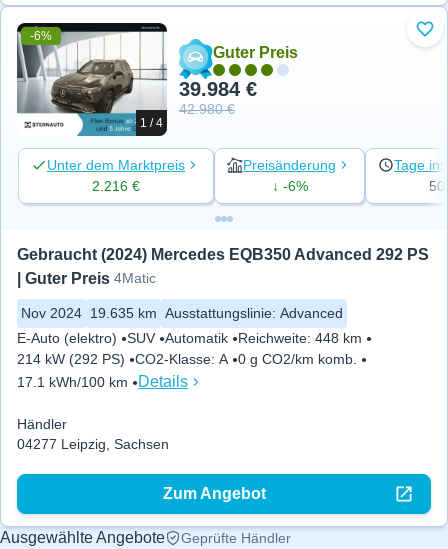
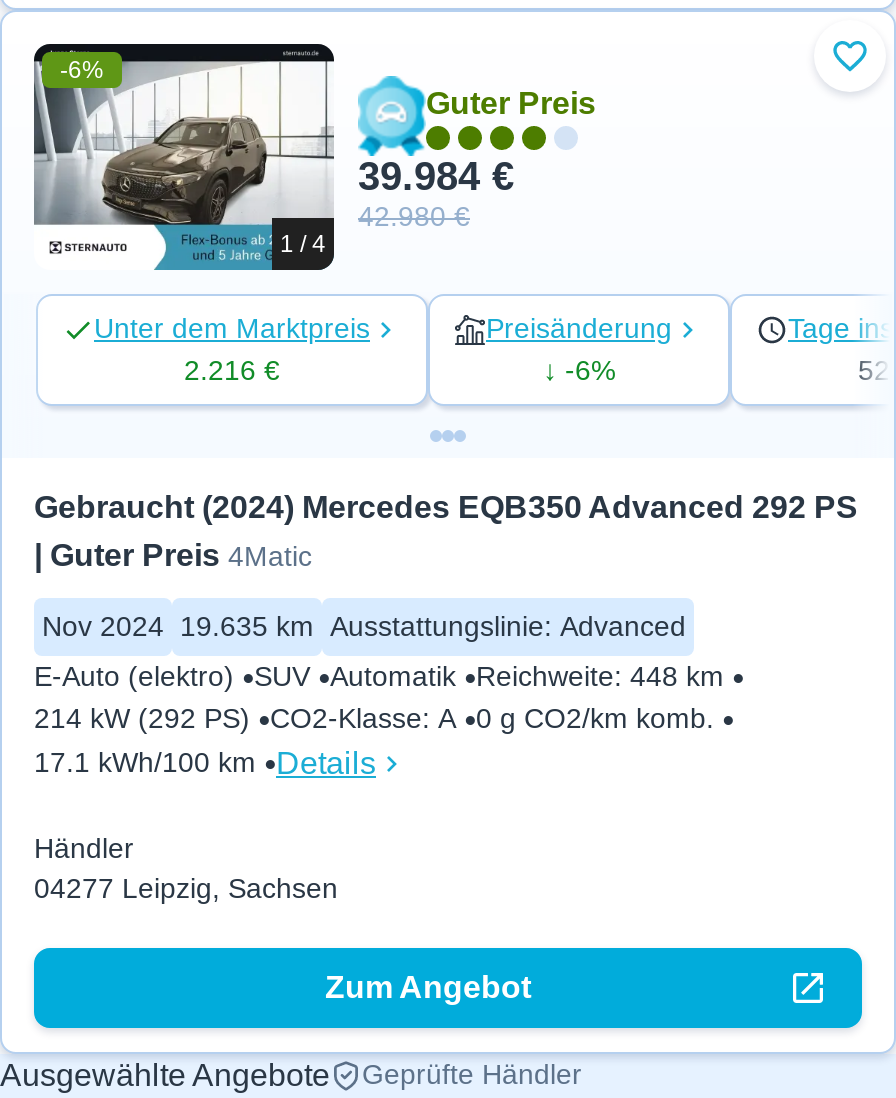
- 50
+ 52
